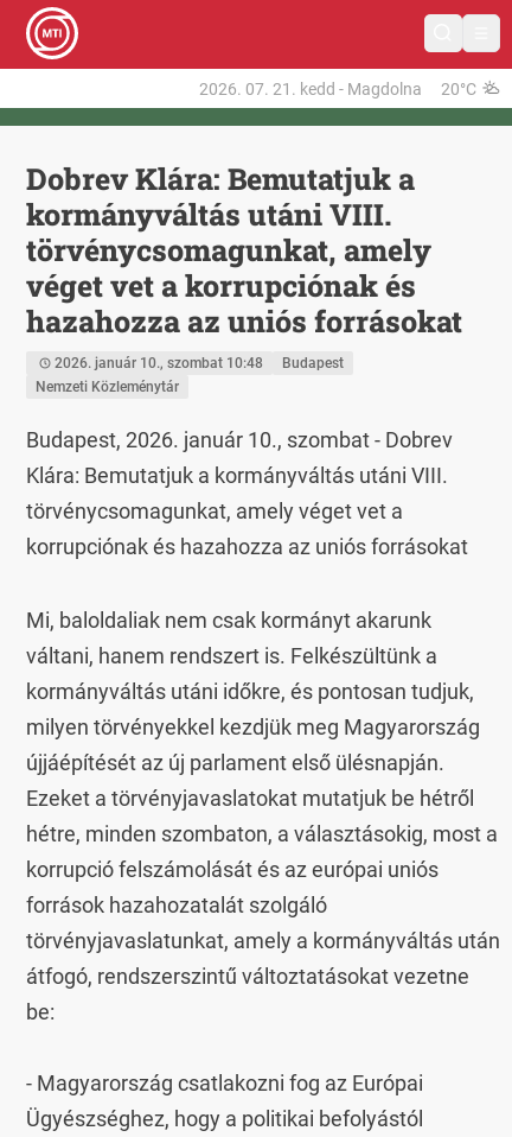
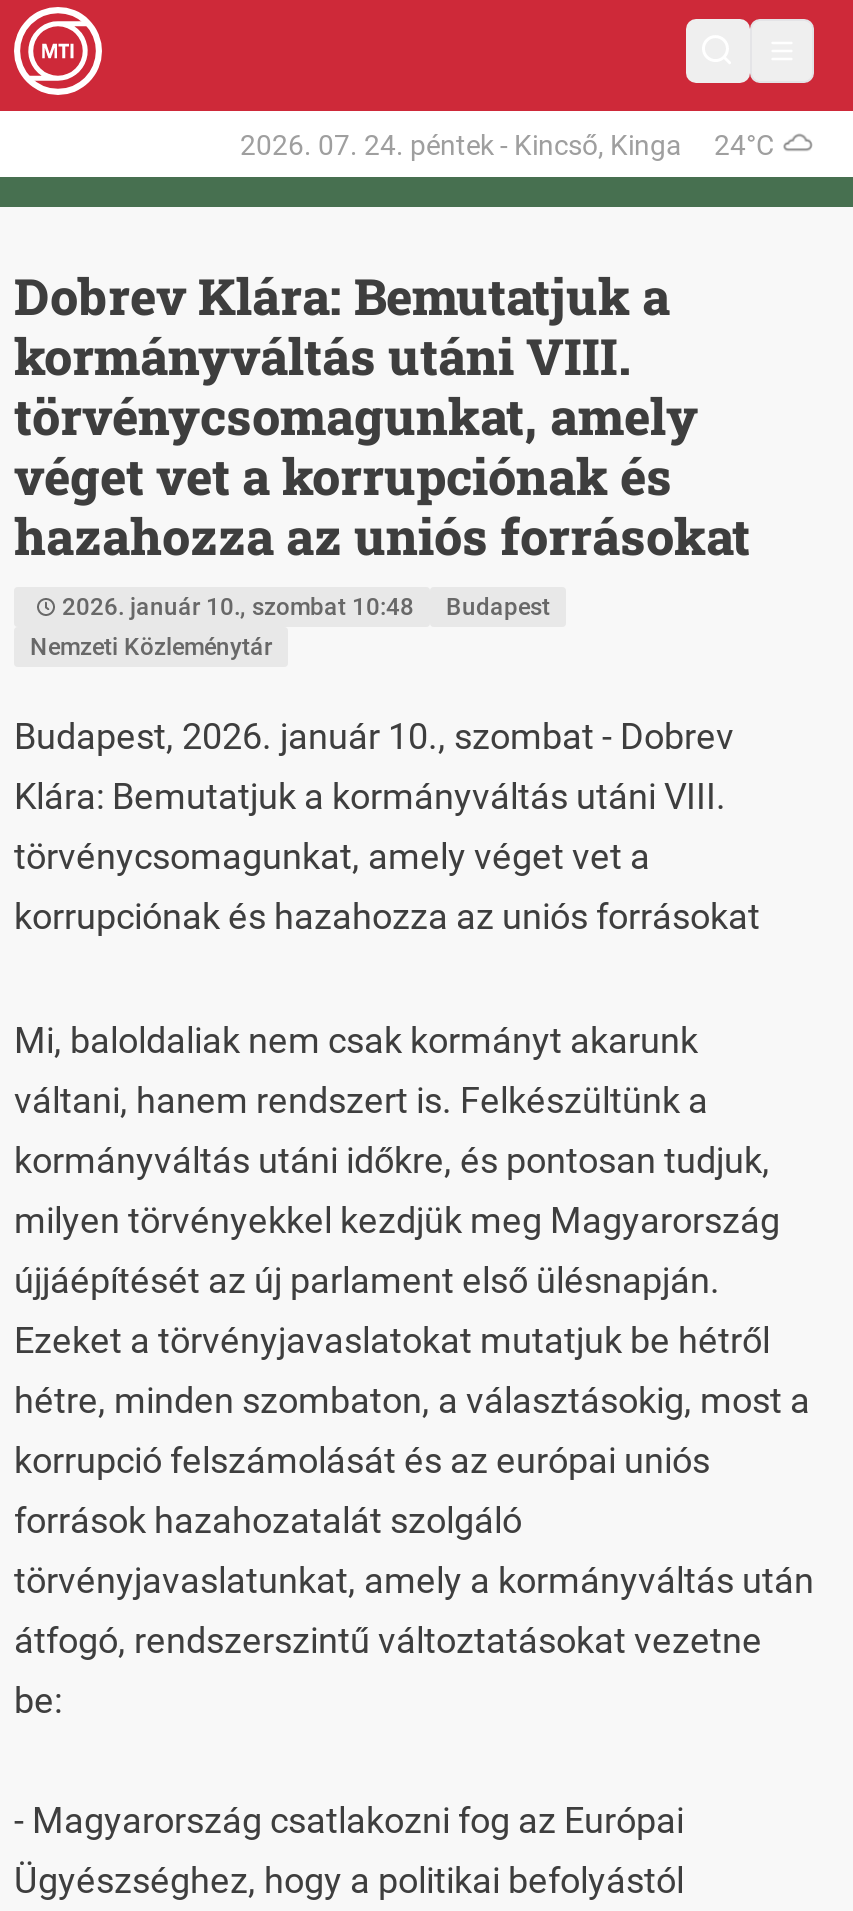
- 2026. 07. 21. kedd - Magdolna
- 20°C
+ 2026. 07. 24. péntek - Kincső, Kinga
+ 24°C
